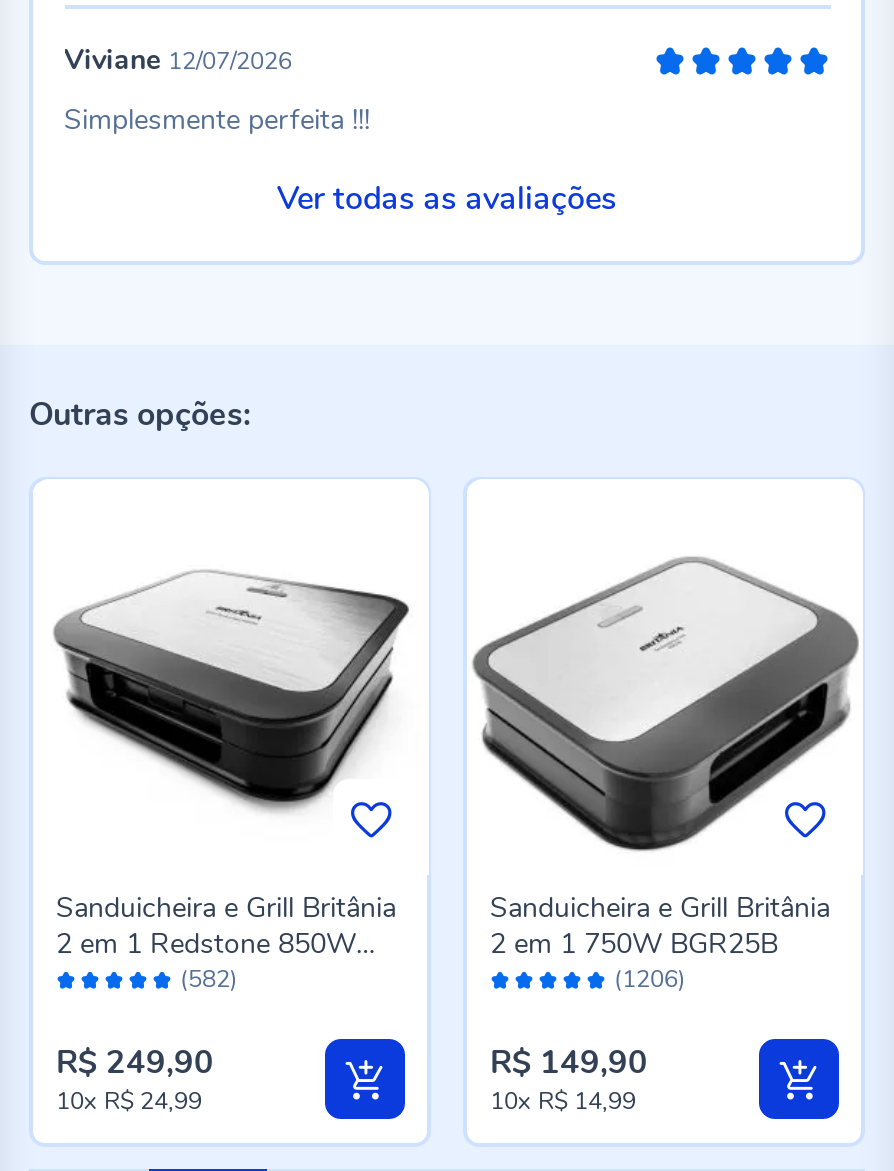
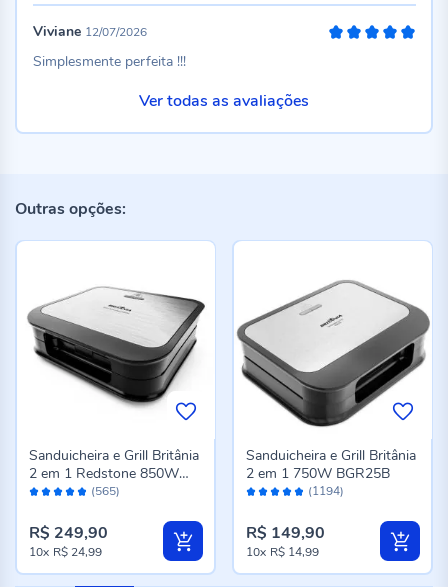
- (582)
+ (565)

- (1206)
+ (1194)
